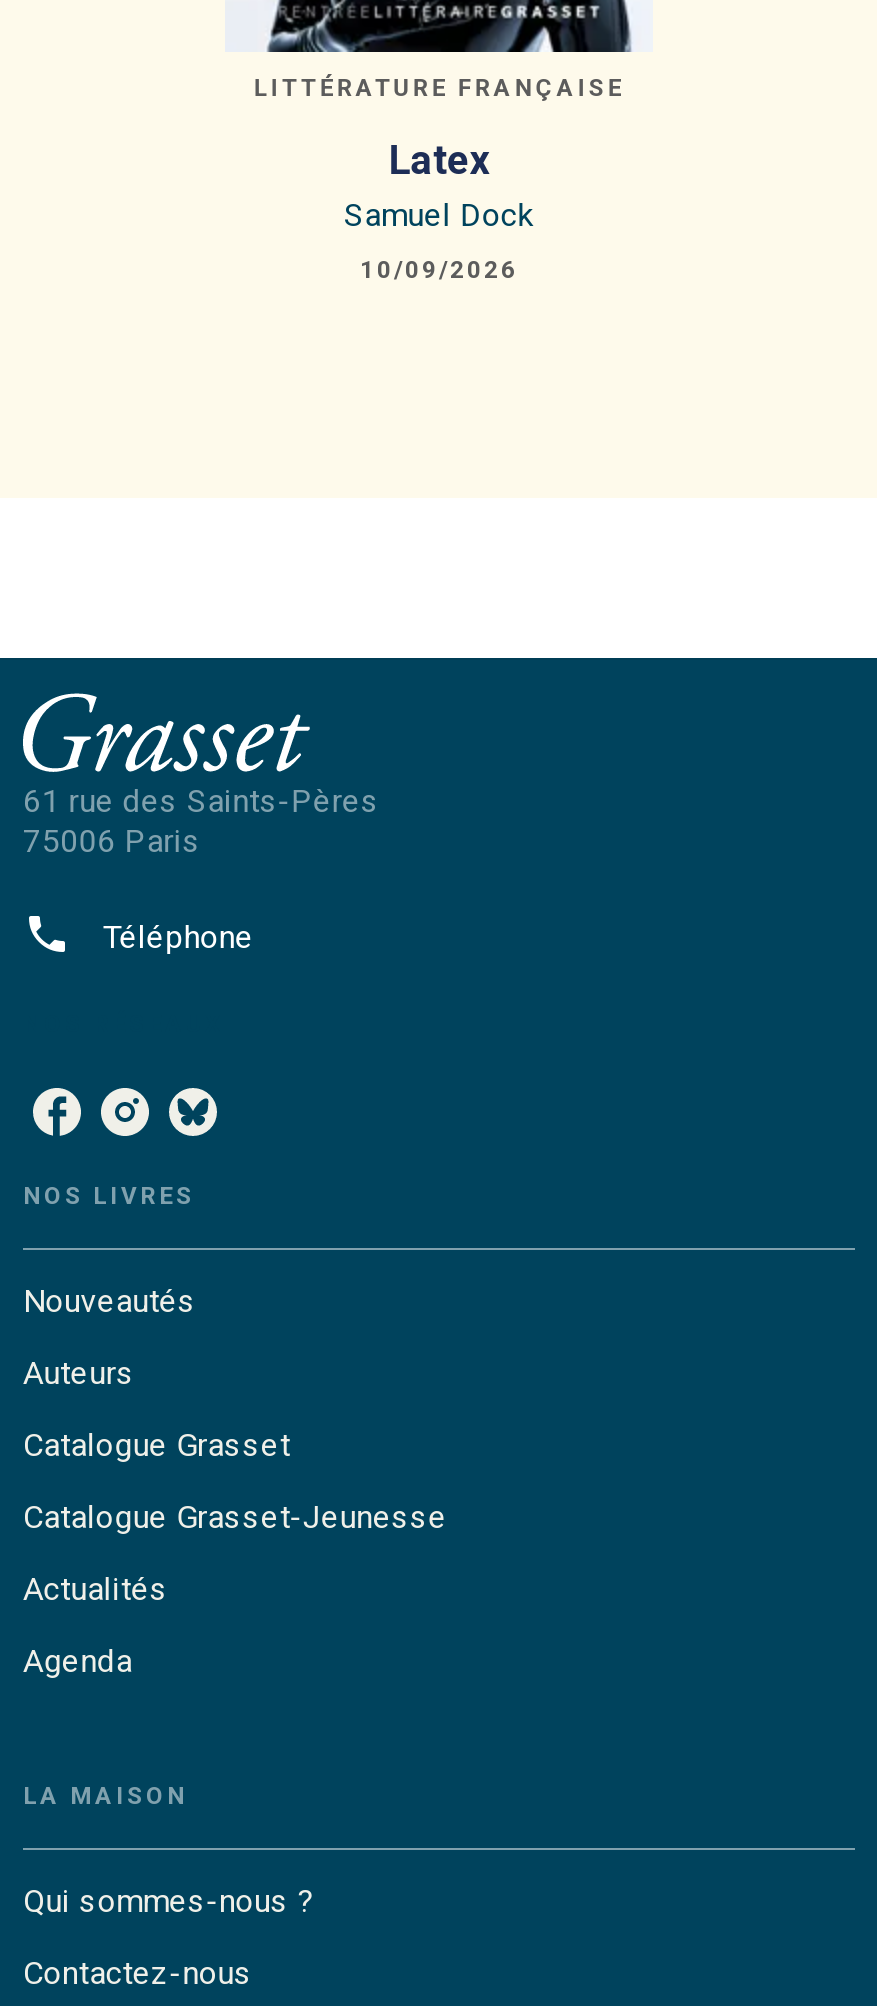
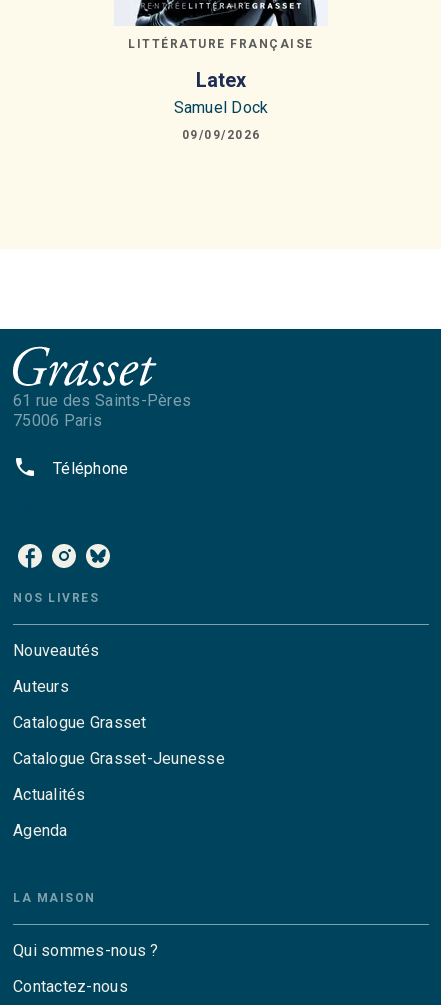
- 10/09/2026
+ 09/09/2026
